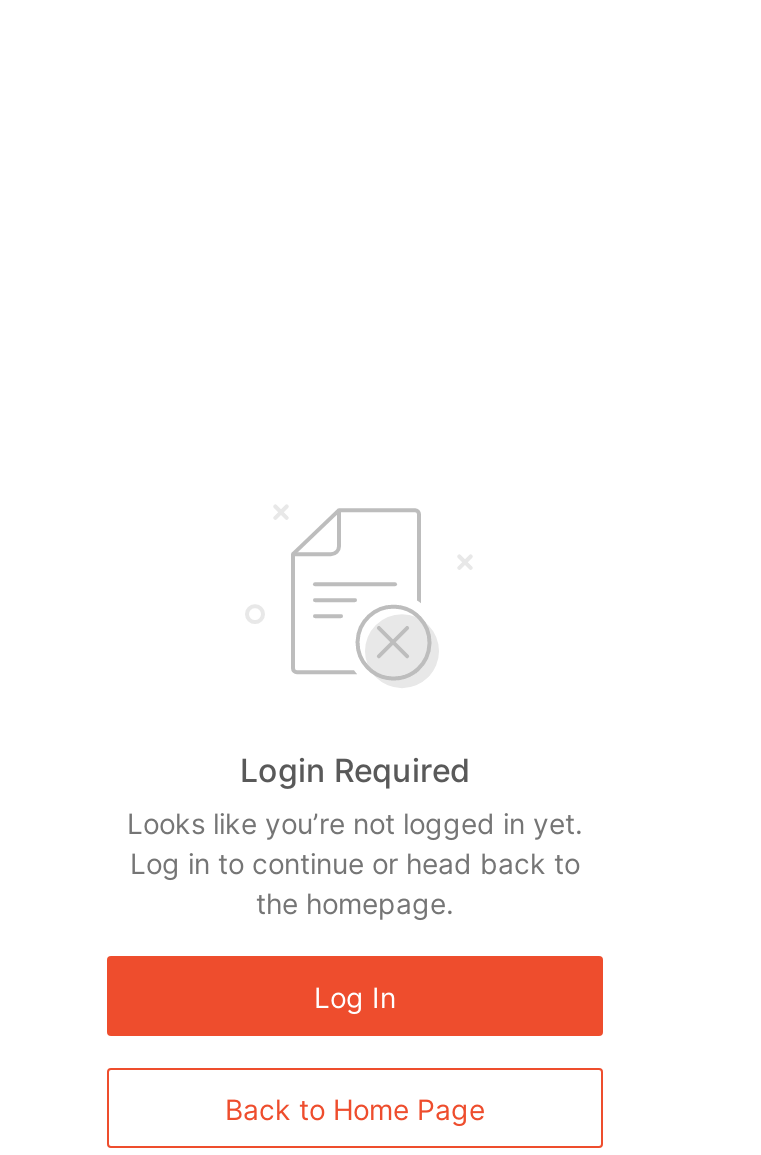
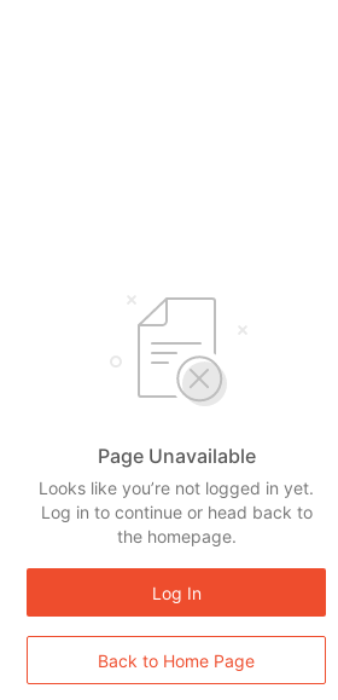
- Login Required
+ Page Unavailable
